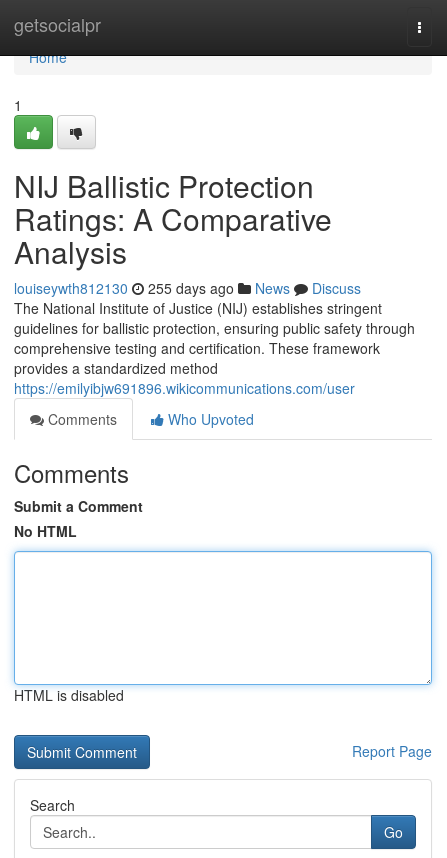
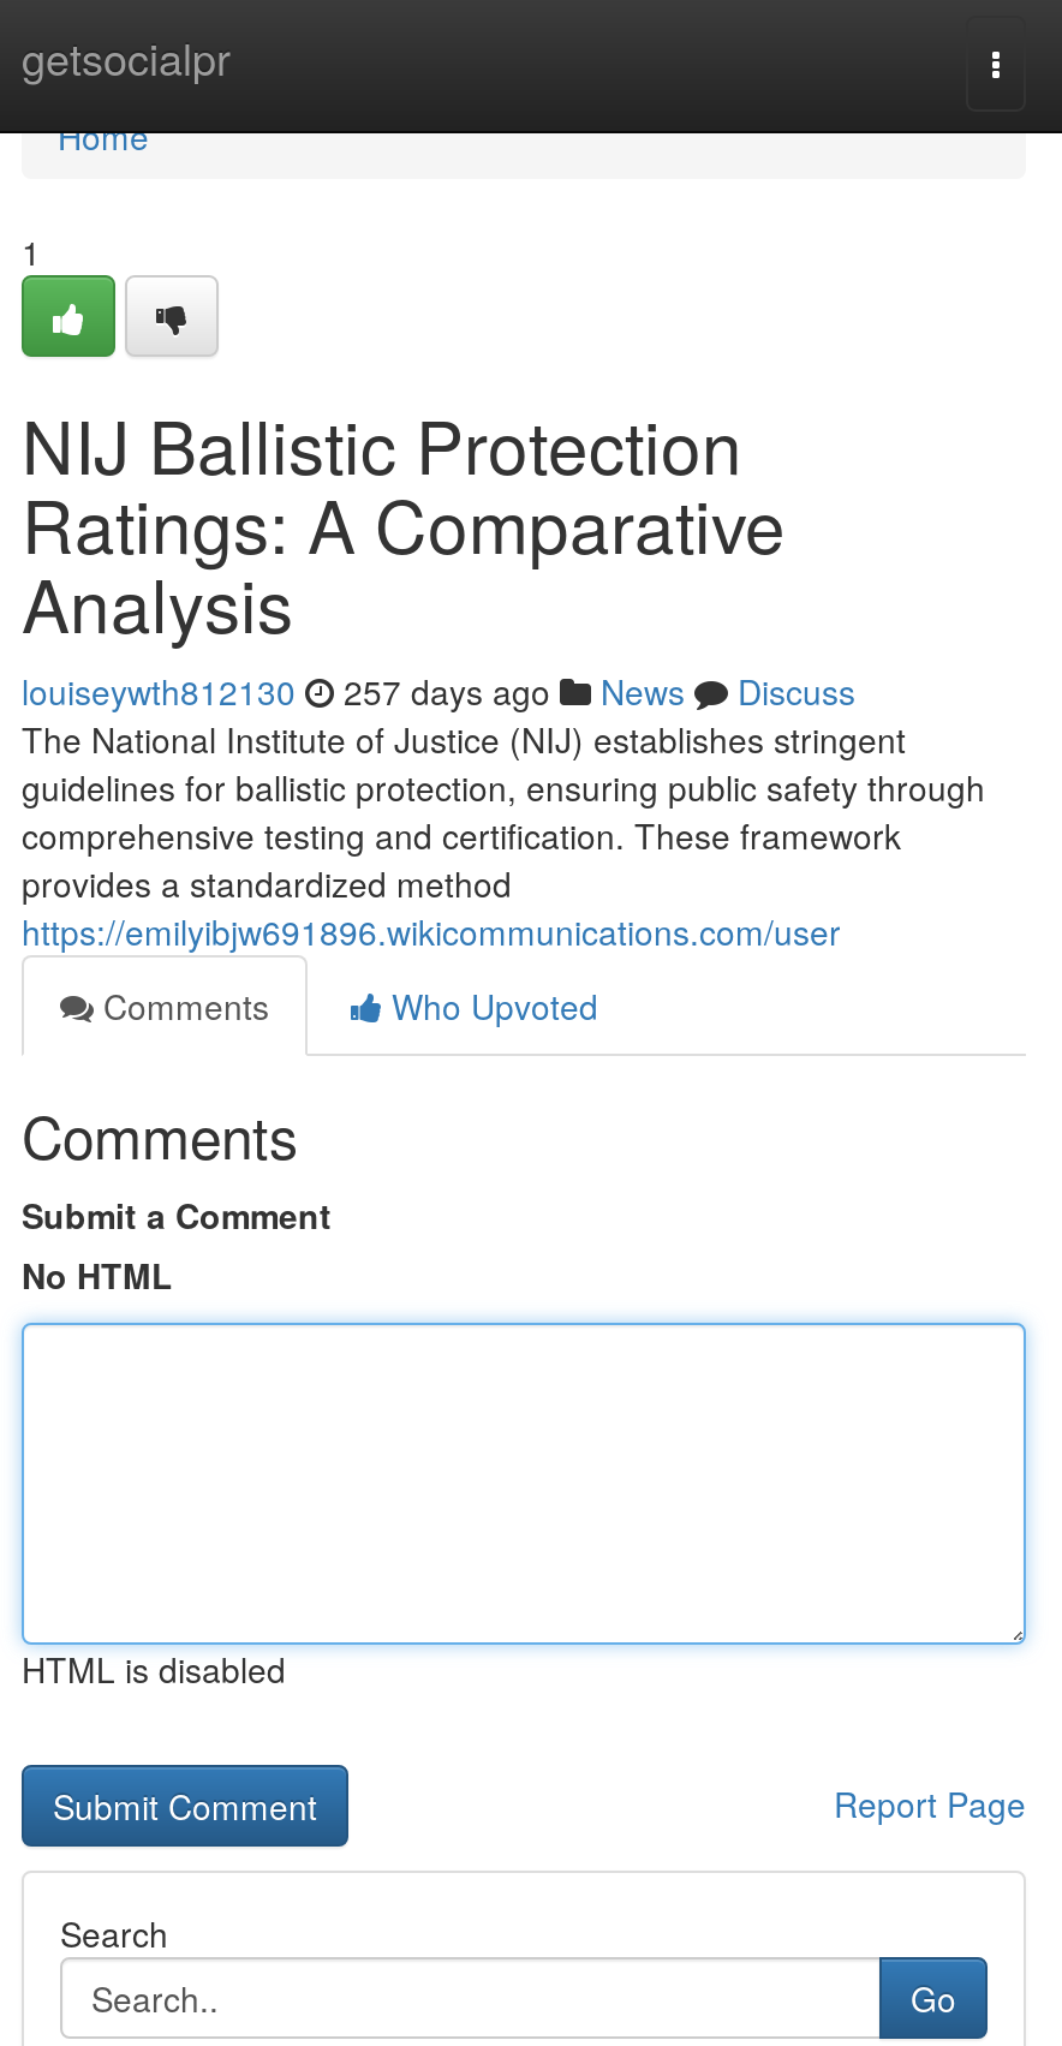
- louiseywth812130 255 days ago News Discuss
+ louiseywth812130 257 days ago News Discuss
